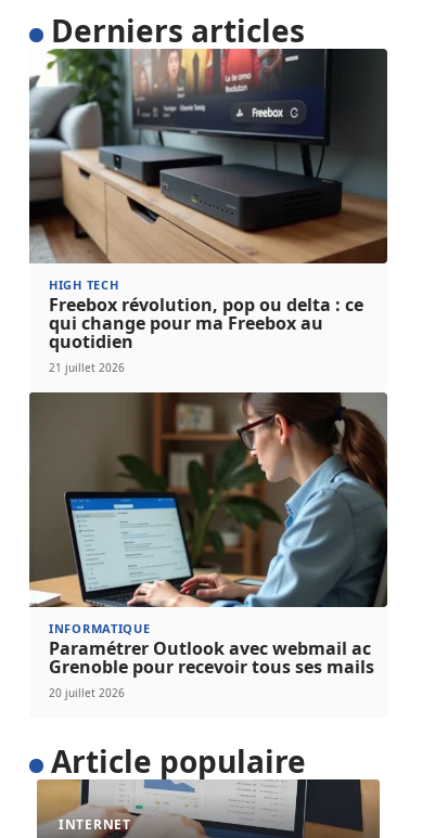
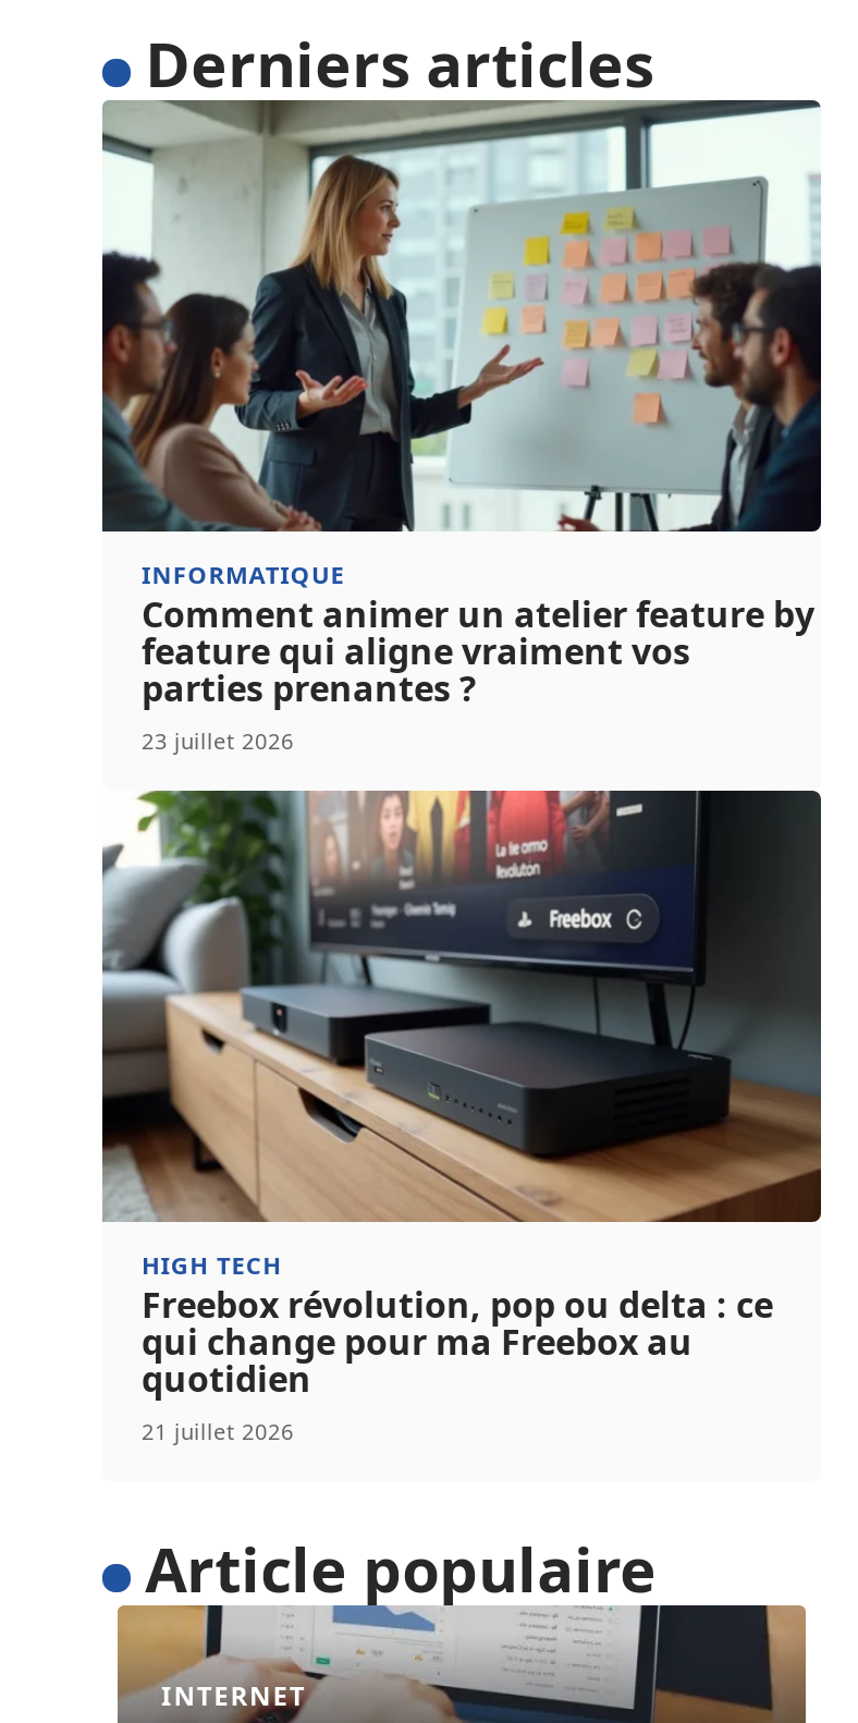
moved down: [image] | HIGH TECH | Freebox révolution, pop ou delta : ce | qui change pour ma Freebox au | quotidien | 21 juillet 2026

+ [image]
+ Comment animer un atelier feature by
+ feature qui aligne vraiment vos
+ parties prenantes ?
+ 23 juillet 2026

- [image]
- Paramétrer Outlook avec webmail ac
- Grenoble pour recevoir tous ses mails
- 20 juillet 2026

moved up: INFORMATIQUE
